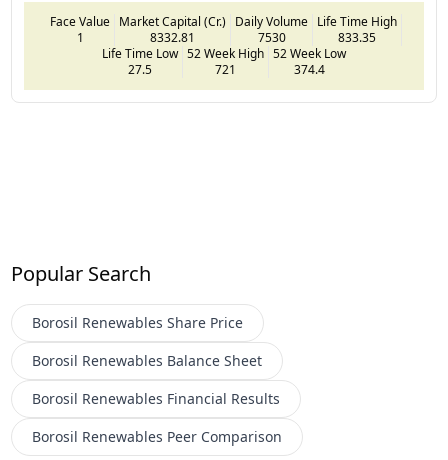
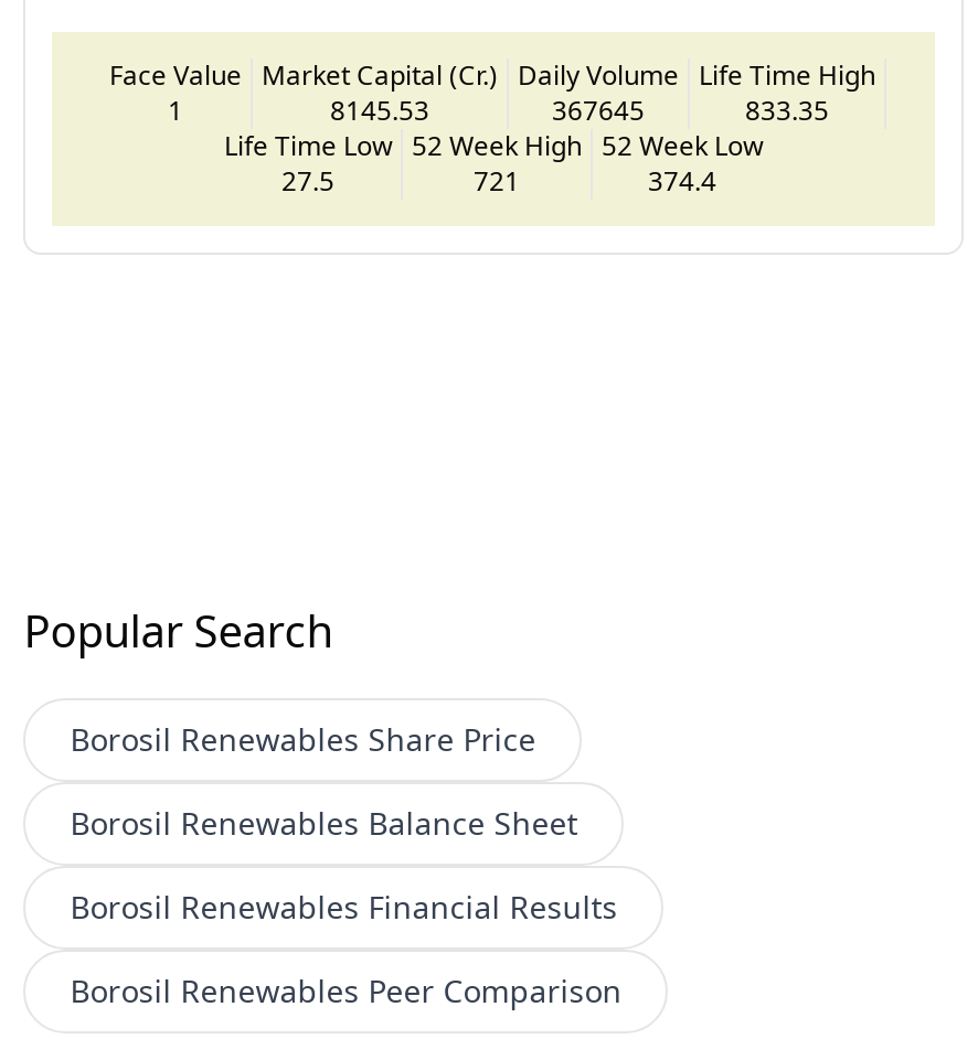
- 8332.81
+ 8145.53

- 7530
+ 367645
